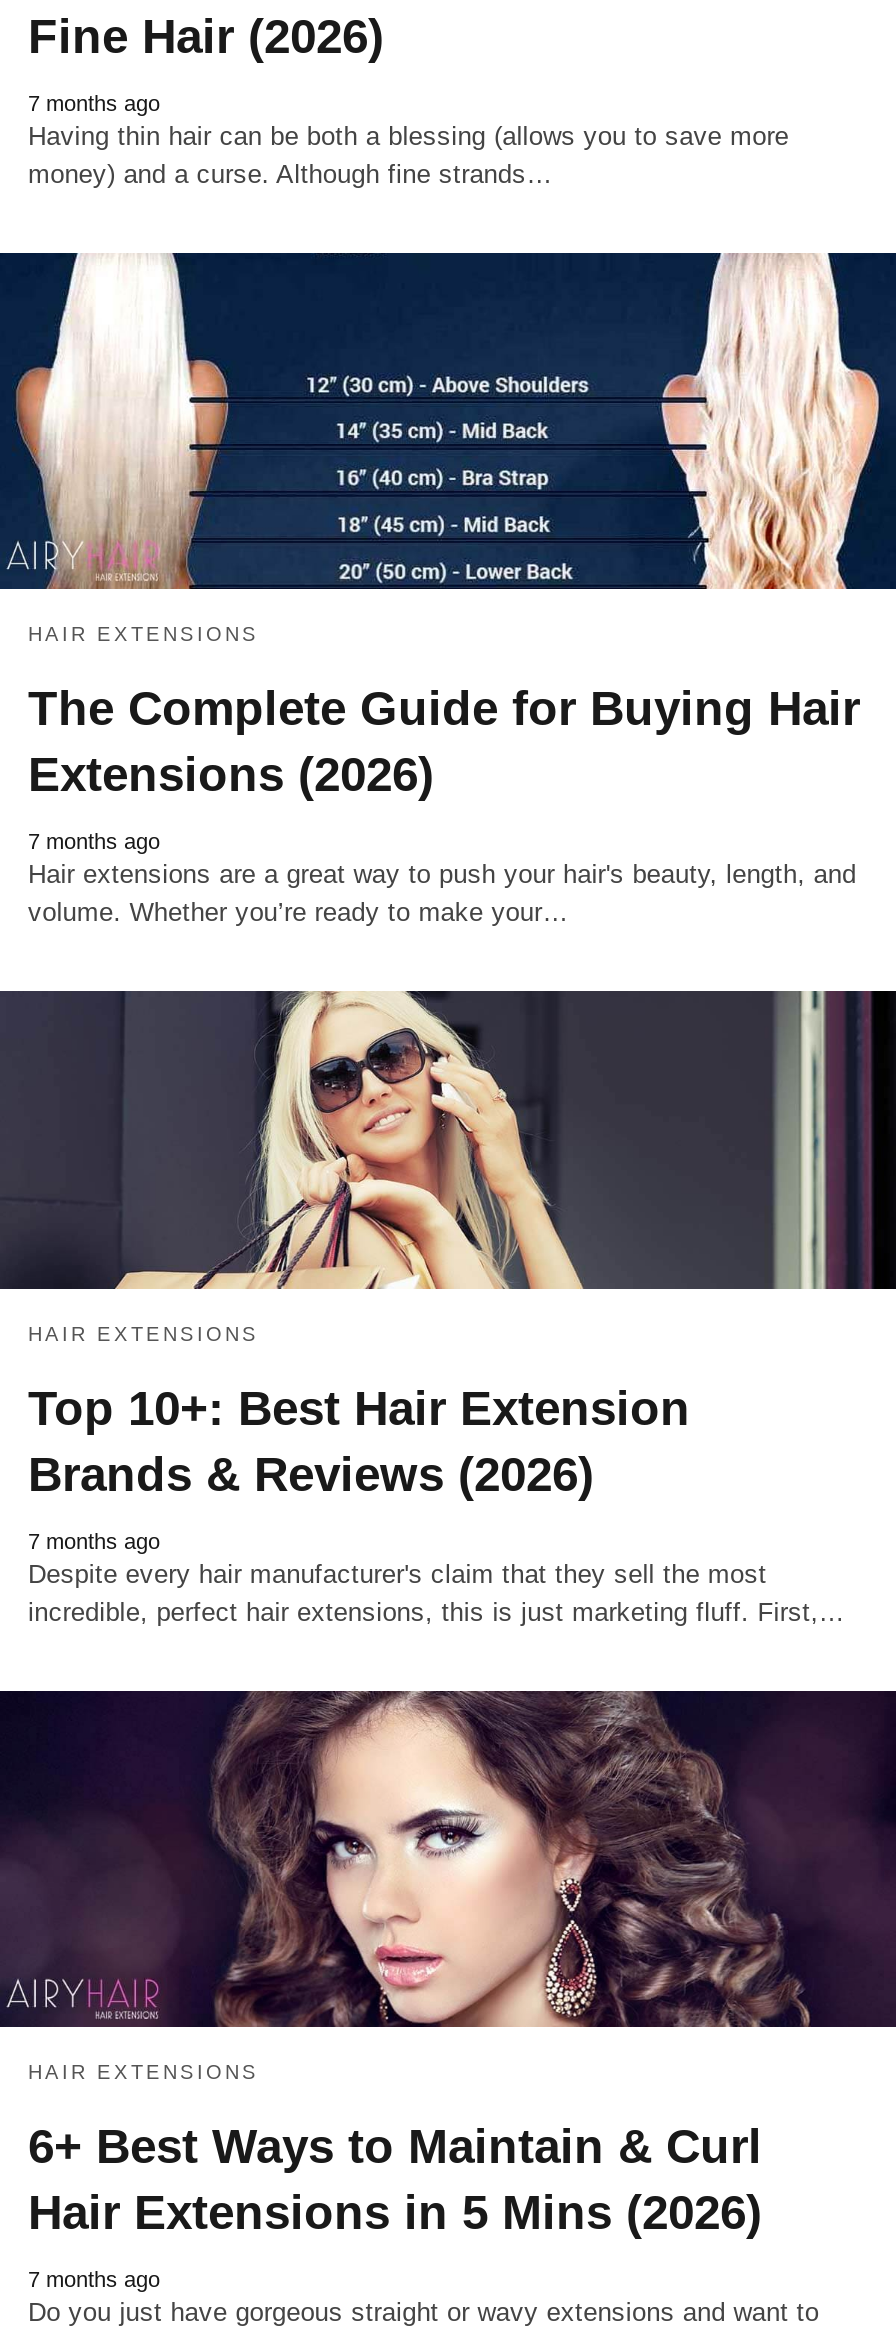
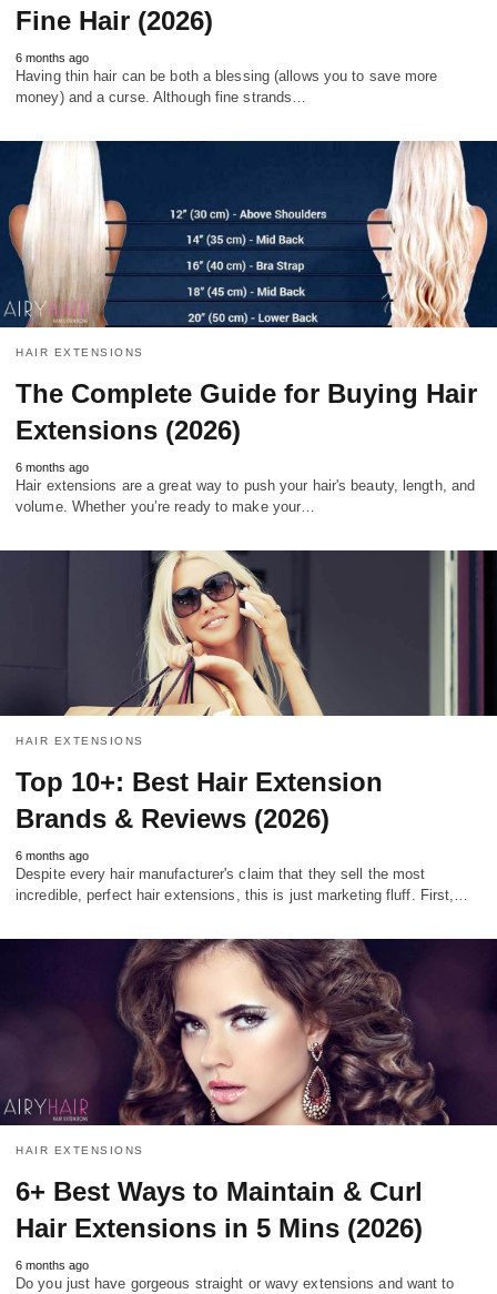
- 7 months ago
+ 6 months ago

- 7 months ago
+ 6 months ago

- 7 months ago
+ 6 months ago

- 7 months ago
+ 6 months ago
